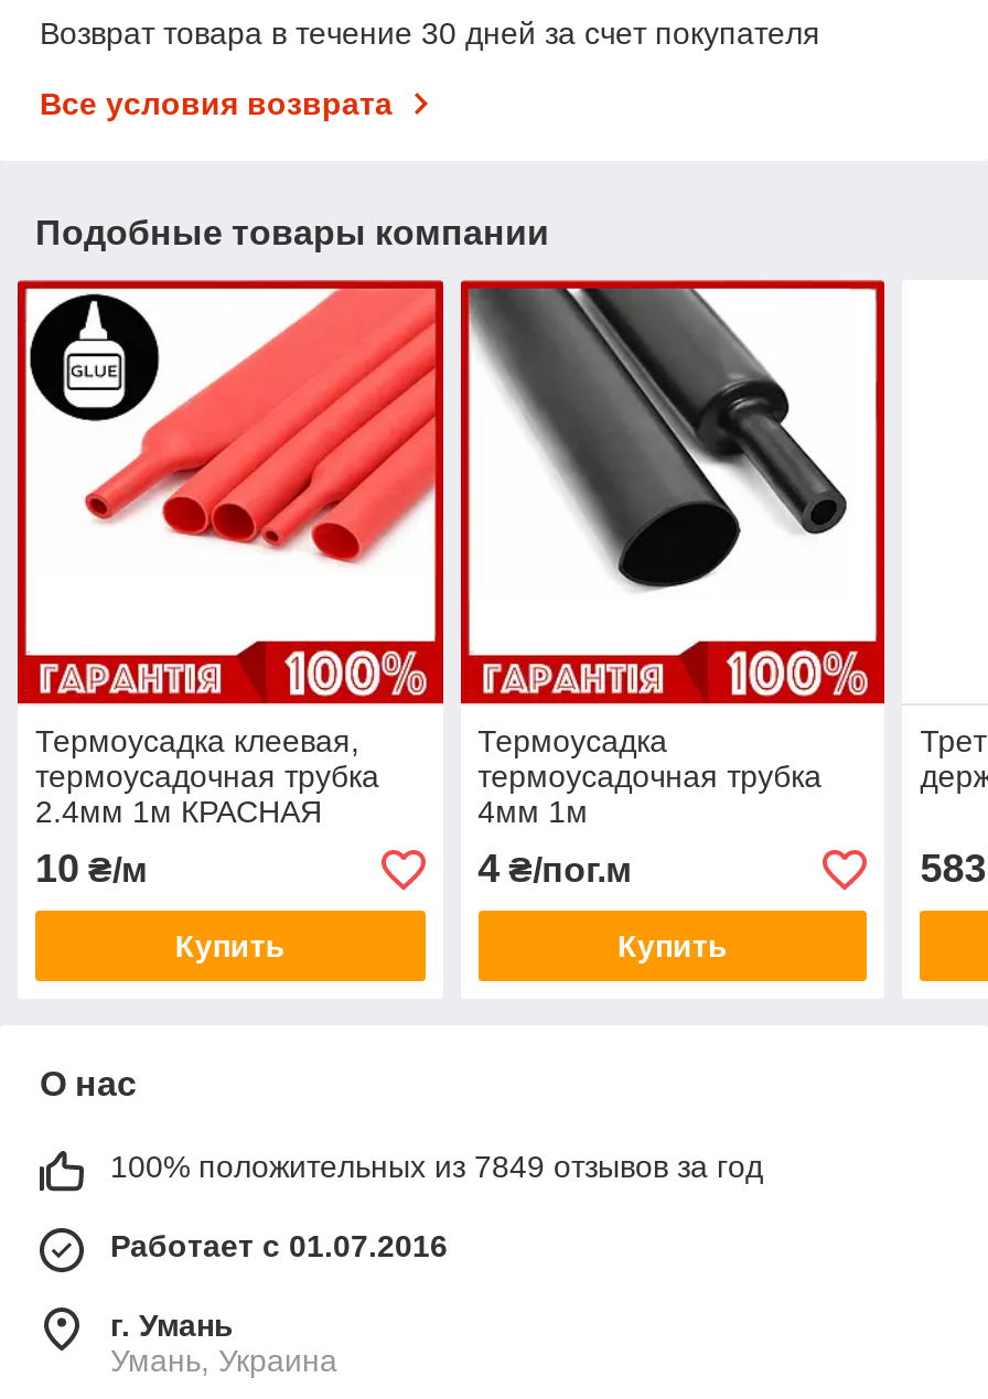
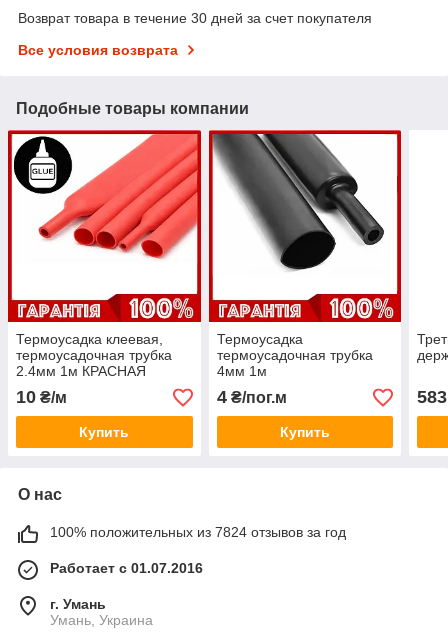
- 100% положительных из 7849 отзывов за год
+ 100% положительных из 7824 отзывов за год
